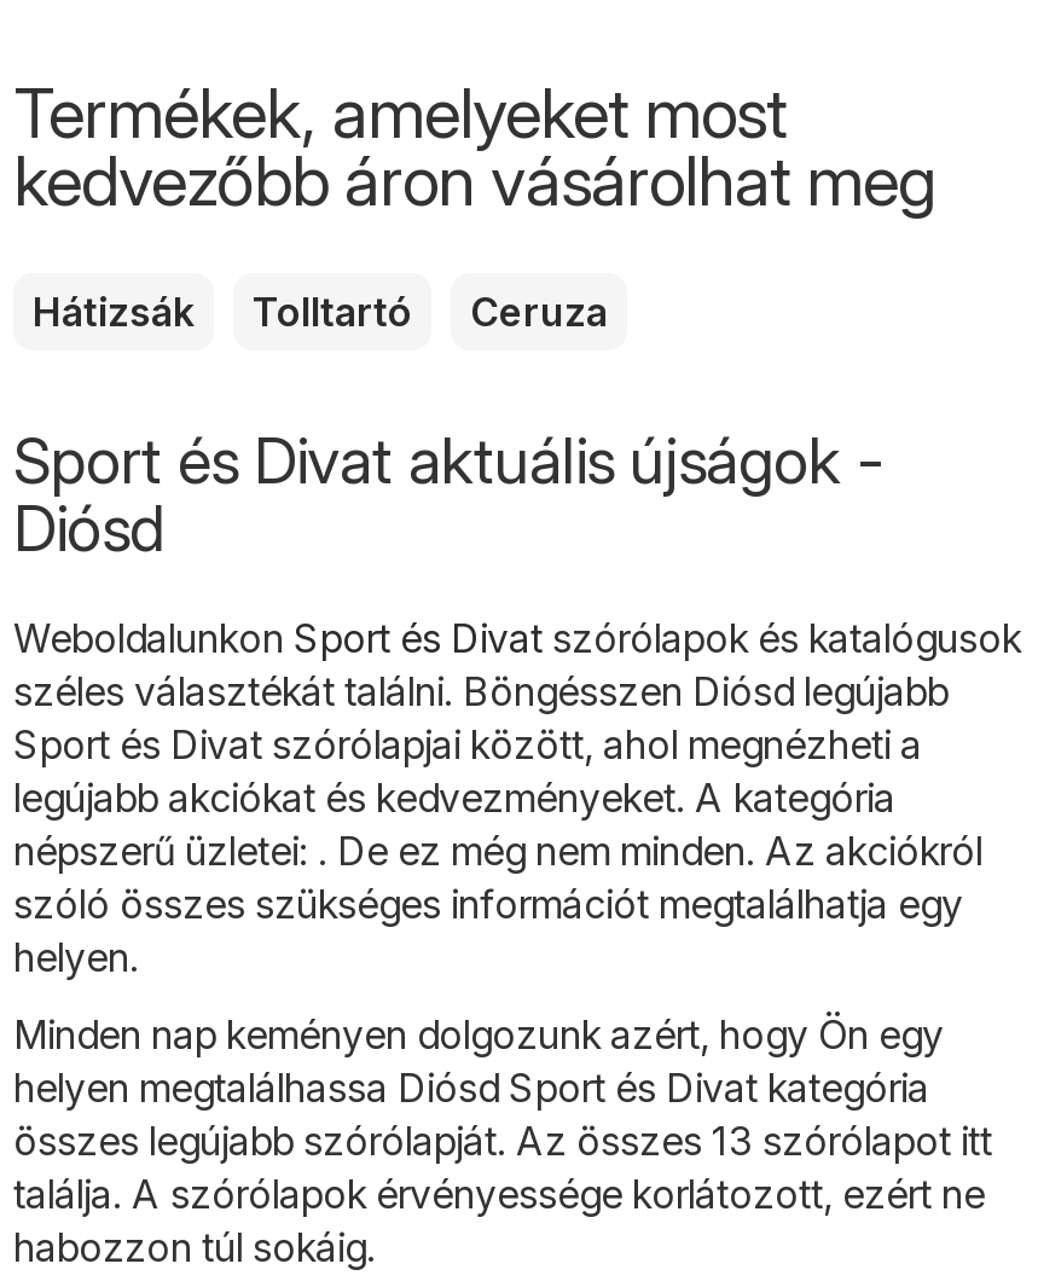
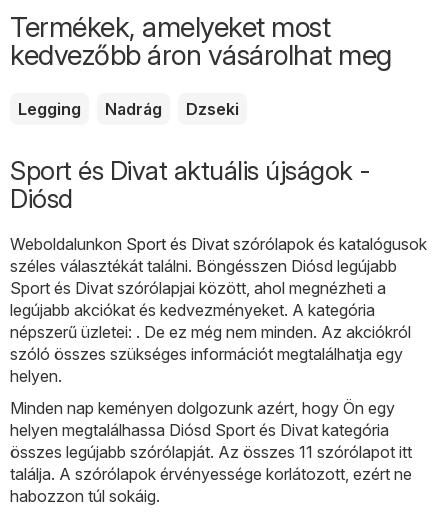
- Hátizsák
- Tolltartó
- Ceruza
+ Legging
+ Nadrág
+ Dzseki

- összes legújabb szórólapját. Az összes 13 szórólapot itt
+ összes legújabb szórólapját. Az összes 11 szórólapot itt
